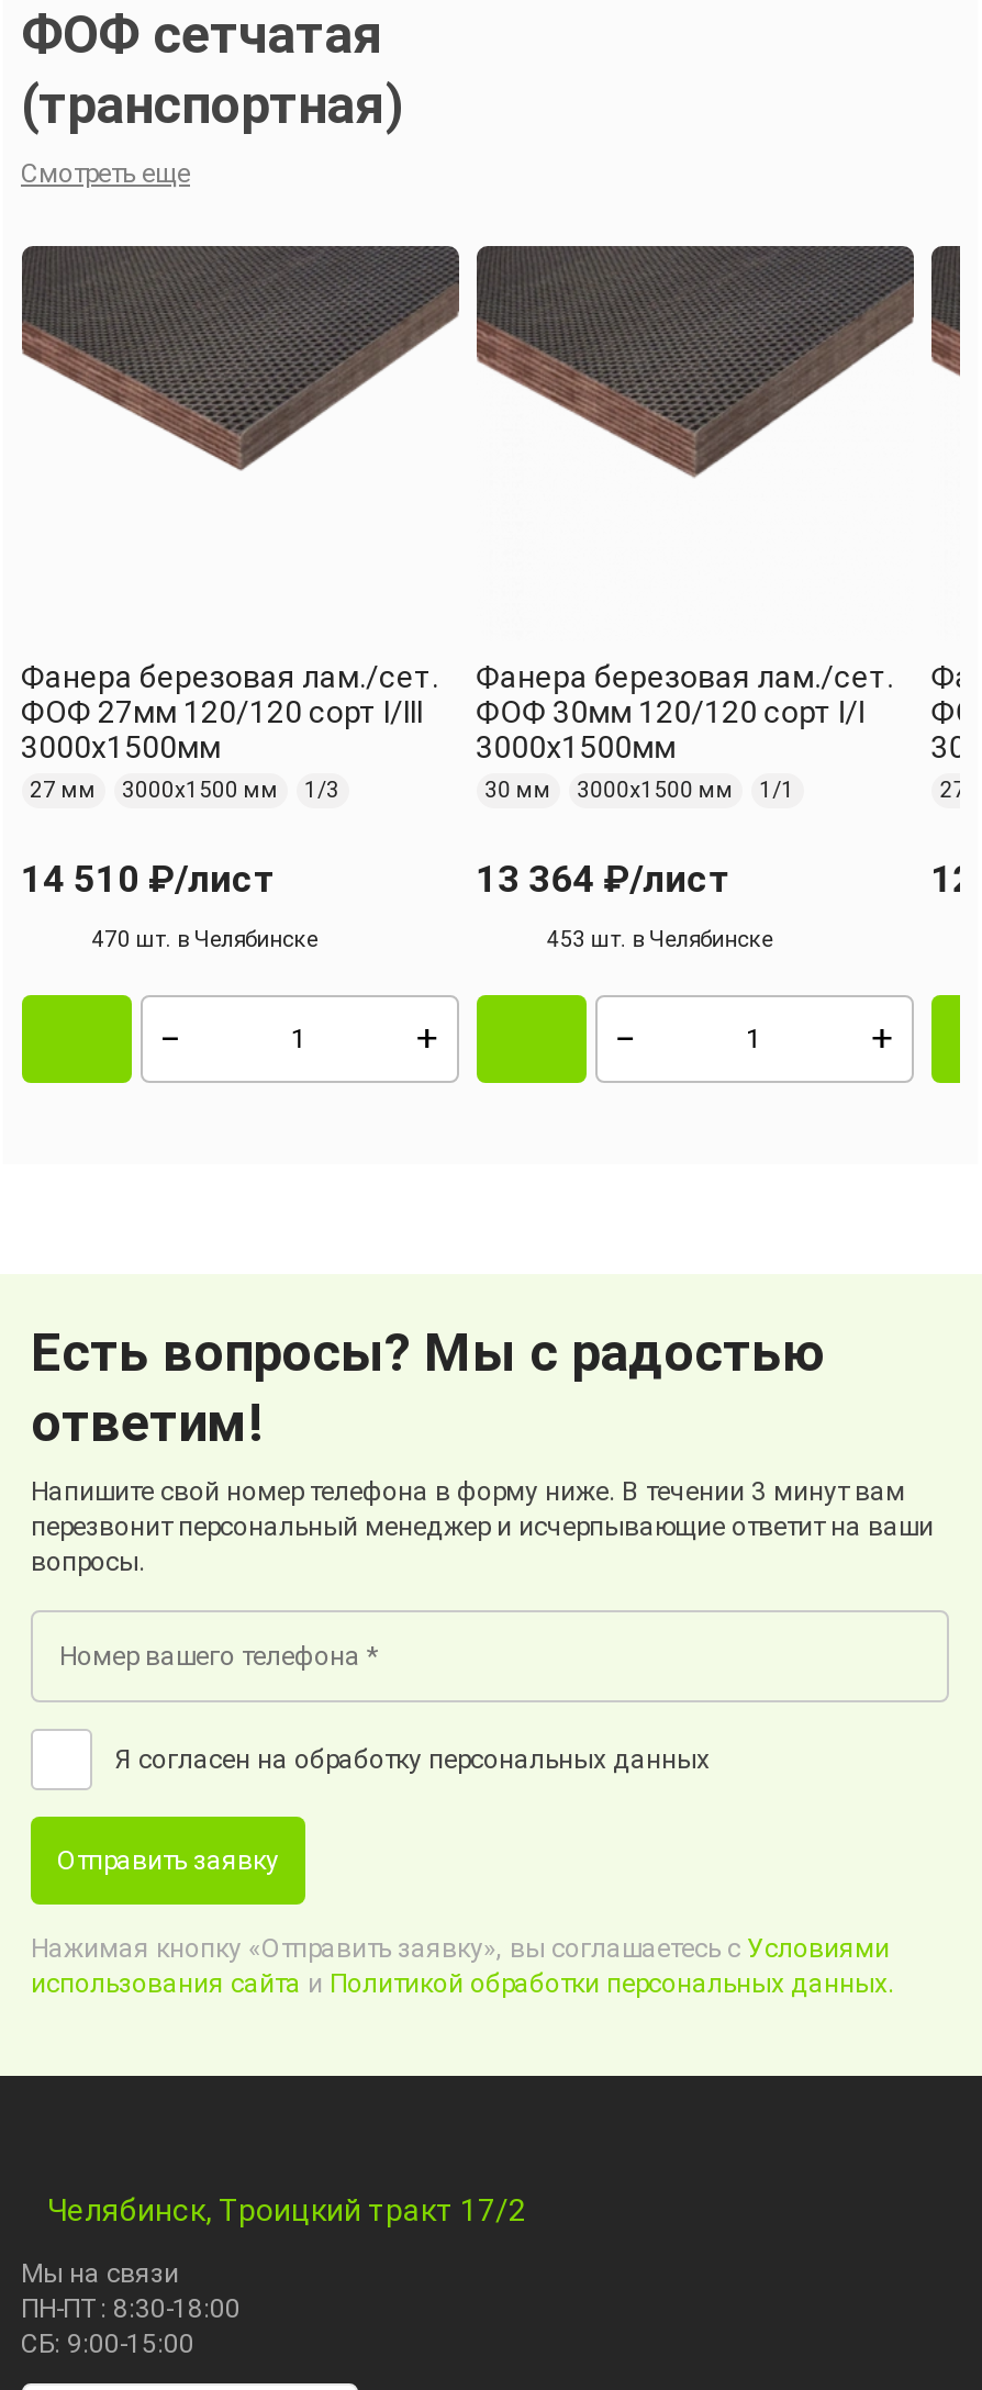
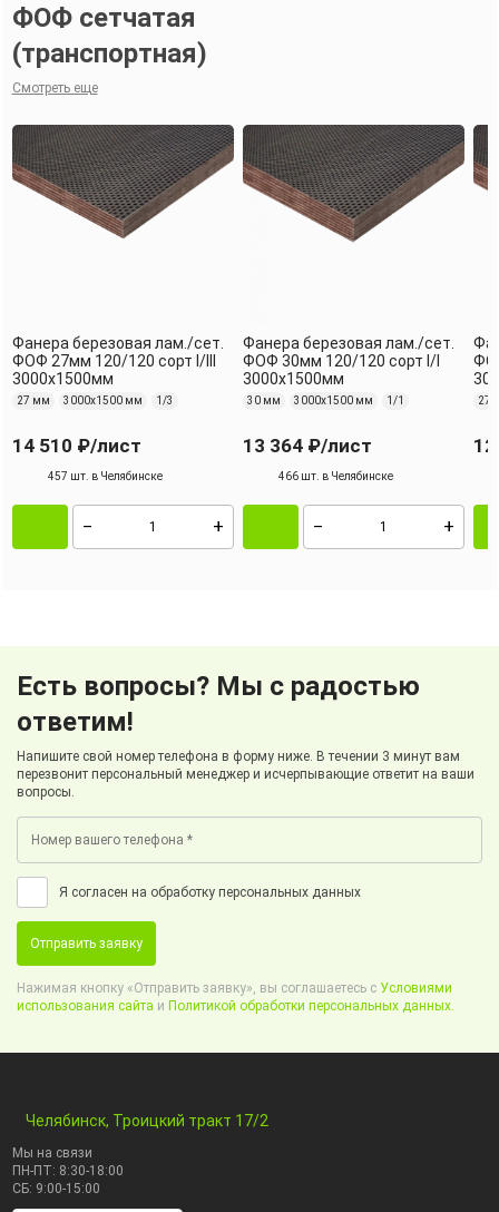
- 470 шт. в Челябинске
+ 457 шт. в Челябинске

- 453 шт. в Челябинске
+ 466 шт. в Челябинске
